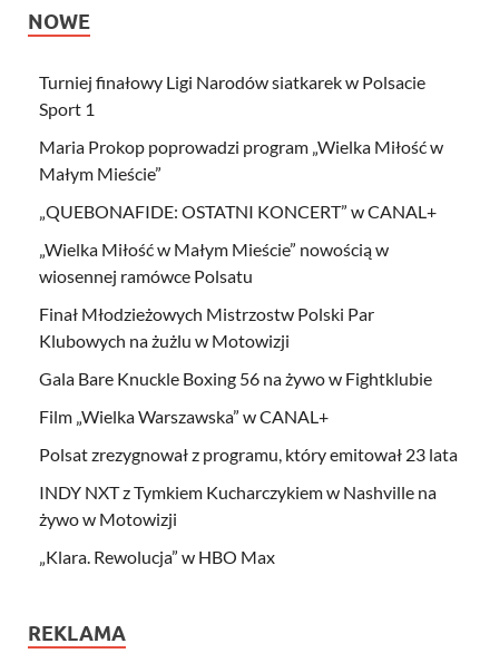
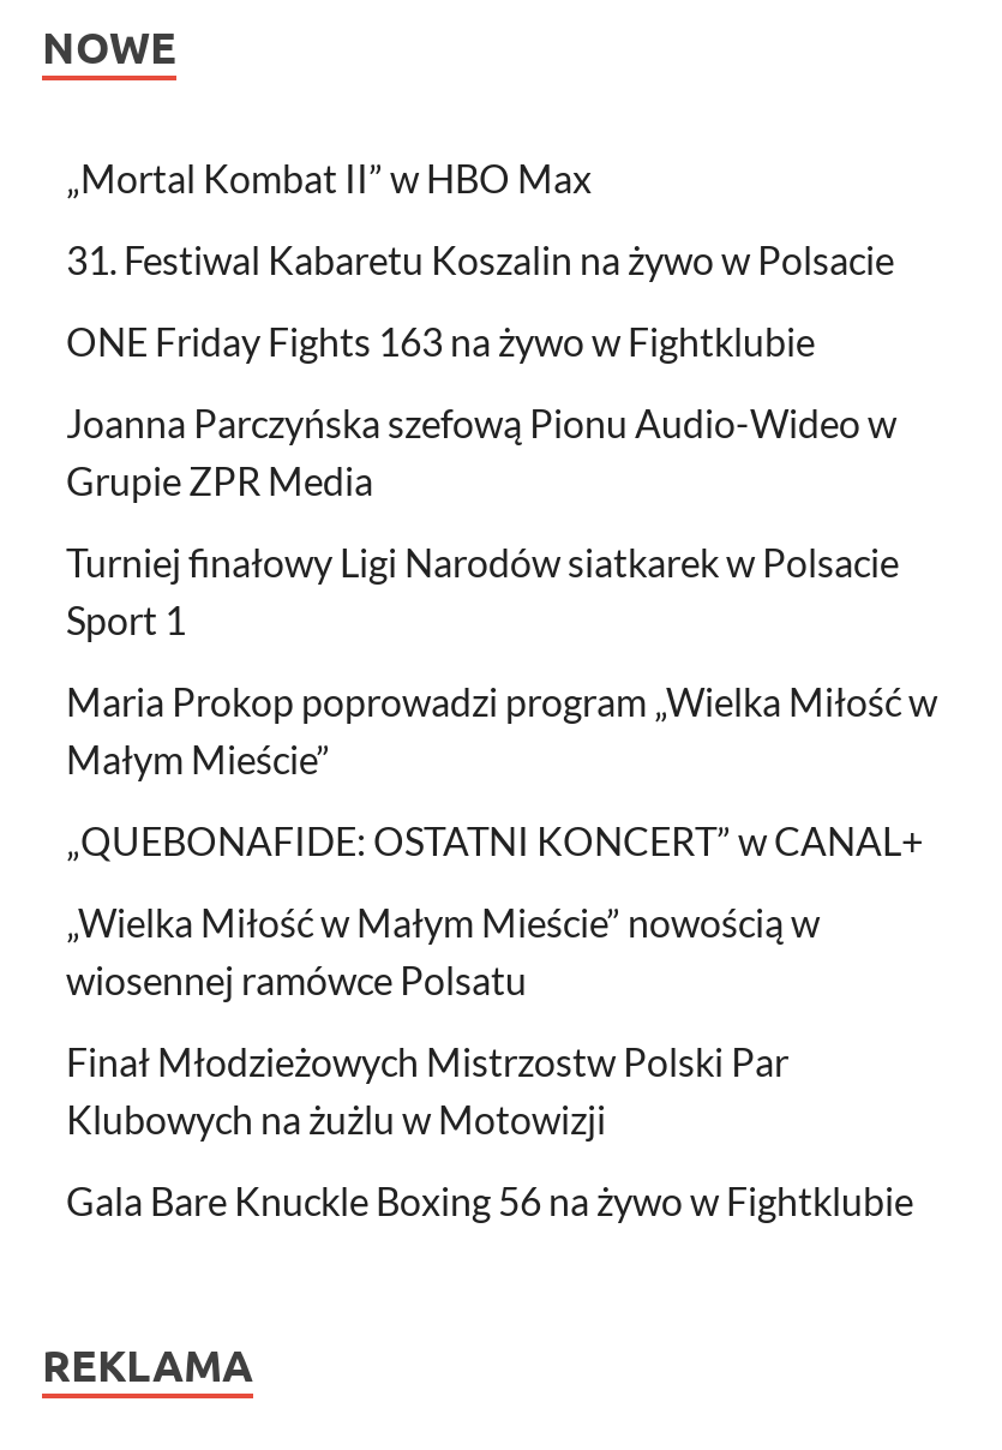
+ „Mortal Kombat II” w HBO Max
+ 31. Festiwal Kabaretu Koszalin na żywo w Polsacie
+ ONE Friday Fights 163 na żywo w Fightklubie
+ Joanna Parczyńska szefową Pionu Audio-Wideo w
+ Grupie ZPR Media

moved down: Turniej finałowy Ligi Narodów siatkarek w Polsacie | Sport 1 | Maria Prokop poprowadzi program „Wielka Miłość w | ... | Klubowych na żużlu w Motowizji | Gala Bare Knuckle Boxing 56 na żywo w Fightklubie

- Film „Wielka Warszawska” w CANAL+
- Polsat zrezygnował z programu, który emitował 23 lata
- INDY NXT z Tymkiem Kucharczykiem w Nashville na
- żywo w Motowizji
- „Klara. Rewolucja” w HBO Max
